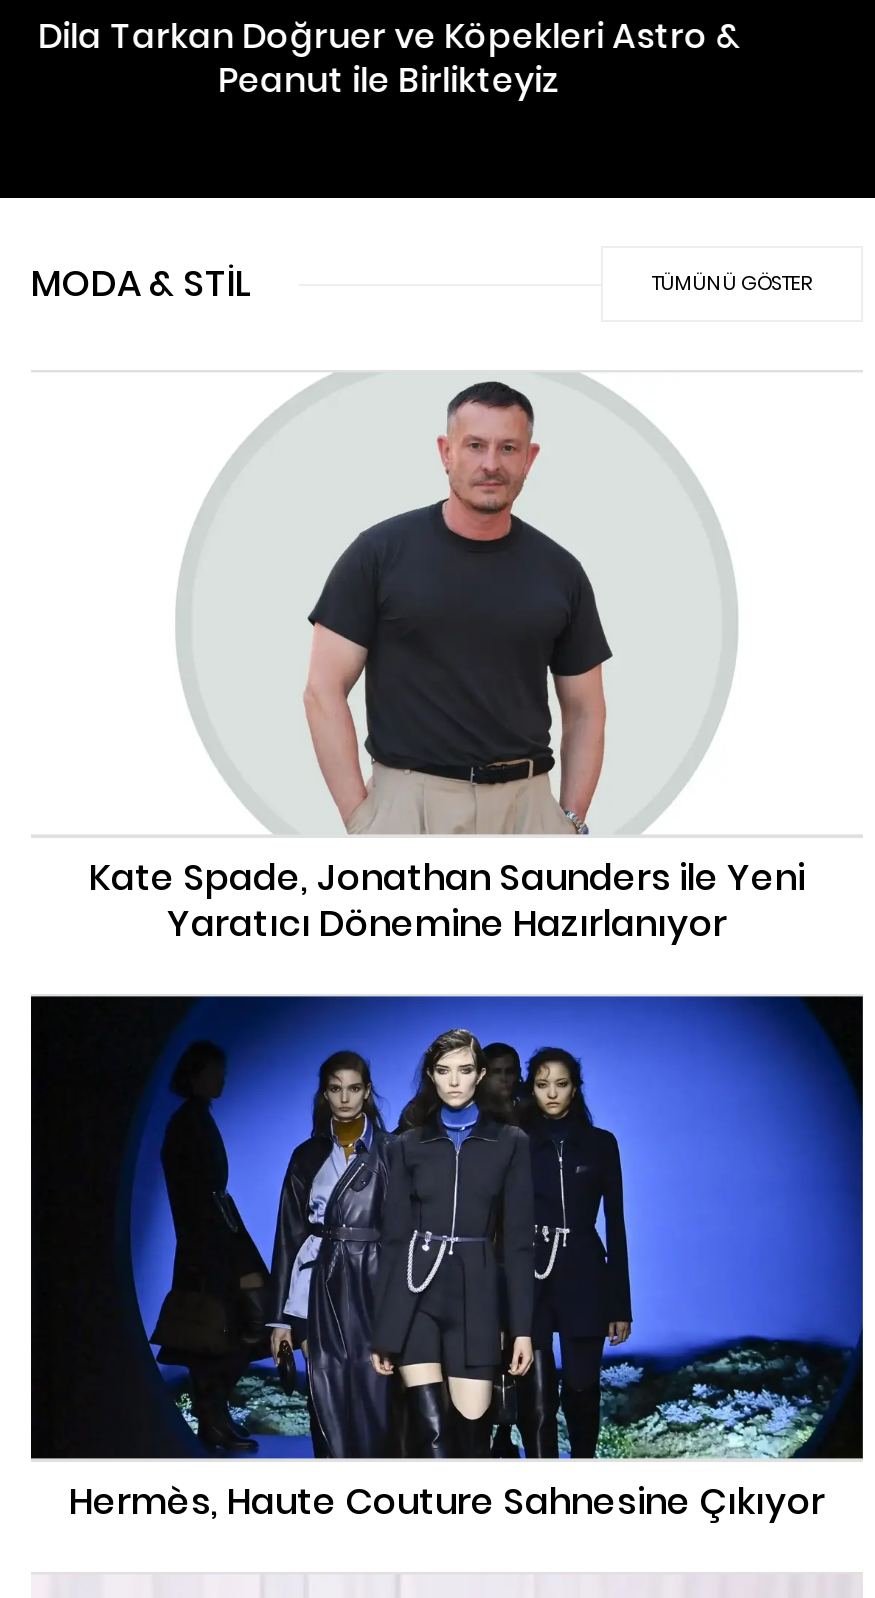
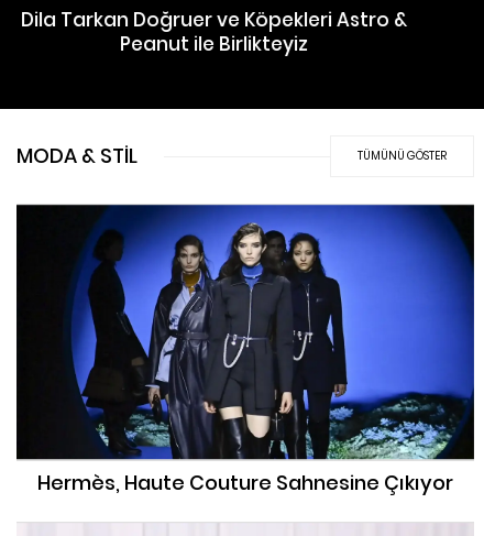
- [image]
- Kate Spade, Jonathan Saunders ile Yeni
- Yaratıcı Dönemine Hazırlanıyor
